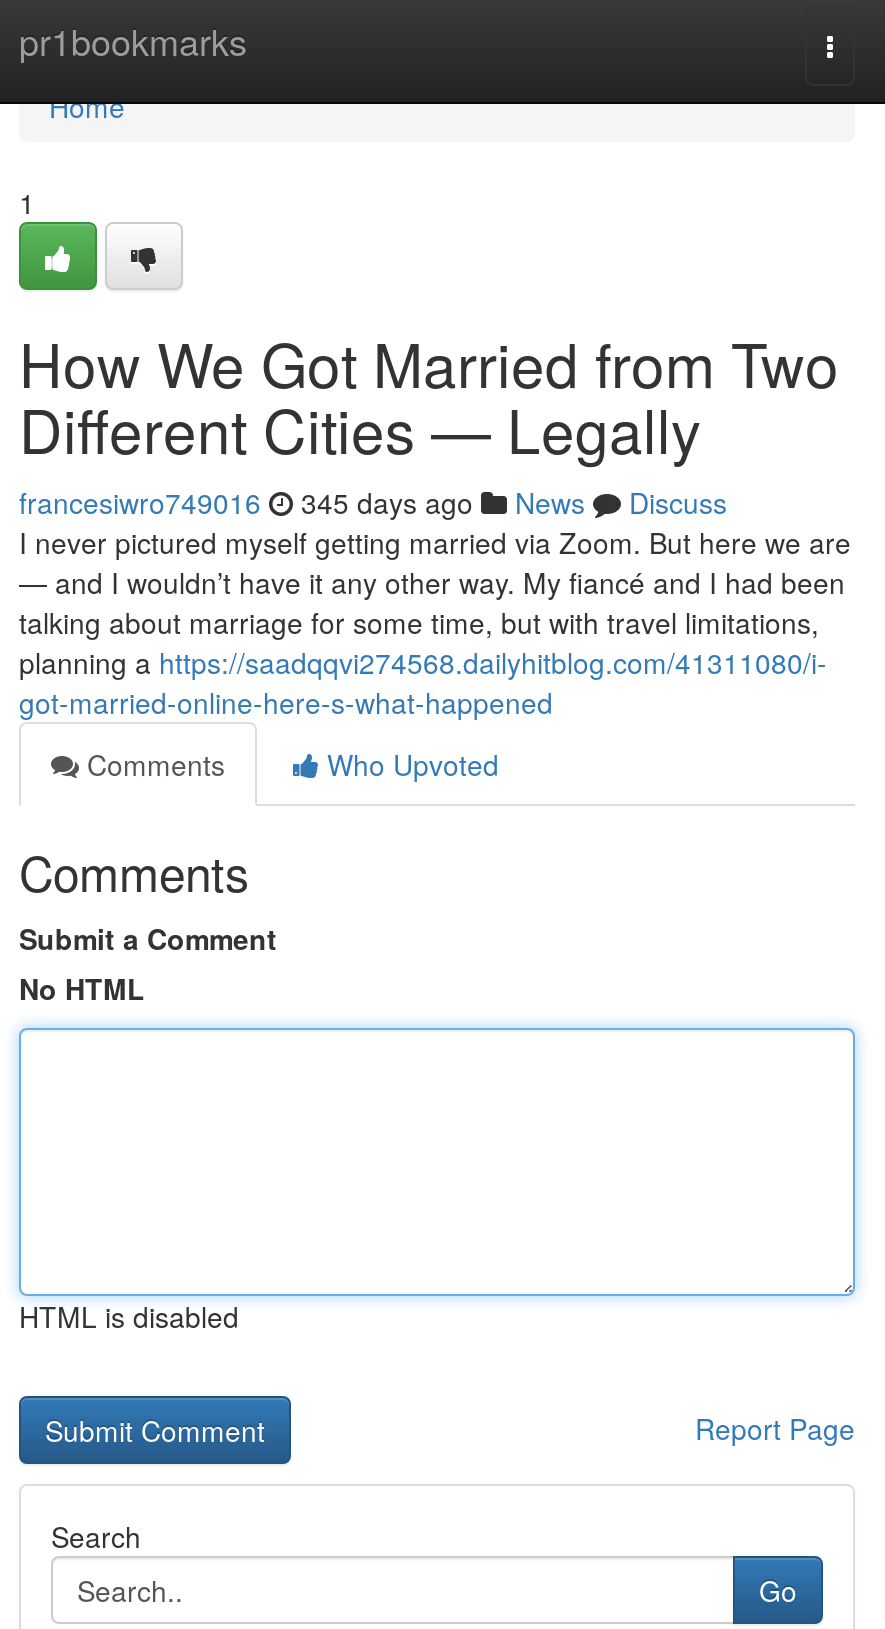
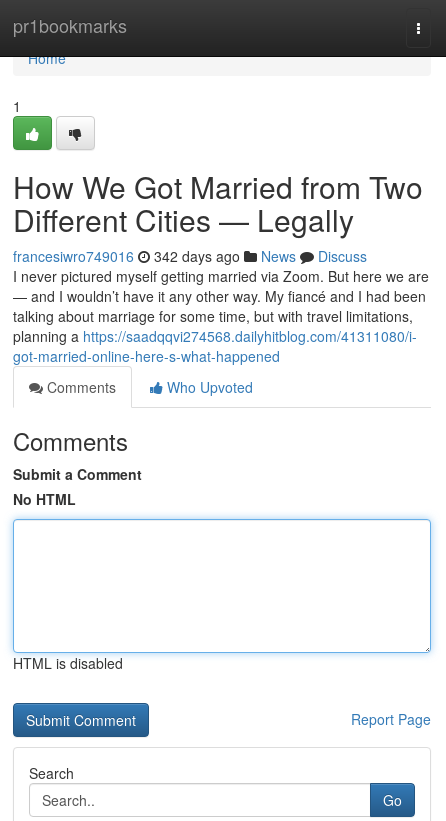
- francesiwro749016 345 days ago News Discuss
+ francesiwro749016 342 days ago News Discuss
